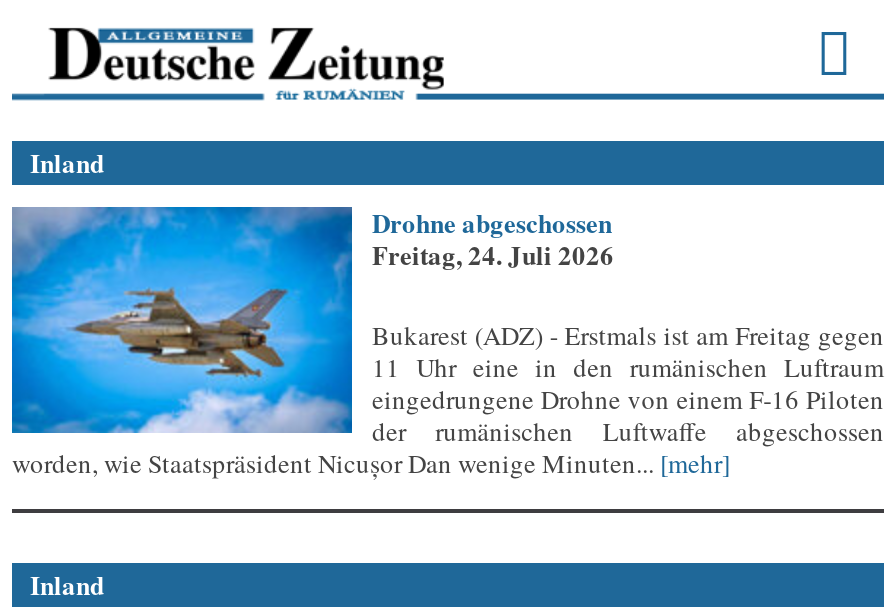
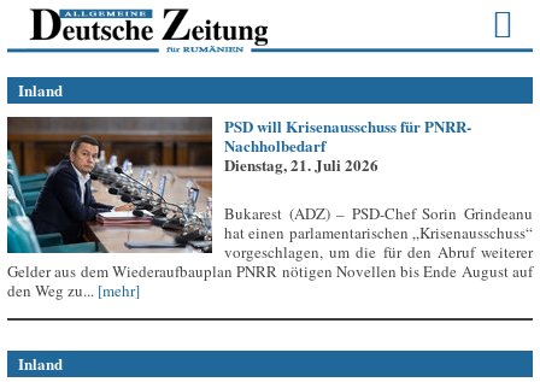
- [image]
- Bukarest (ADZ) - Erstmals ist am Freitag gegen
- 11 Uhr eine in den rumänischen Luftraum
- eingedrungene Drohne von einem F-16 Piloten
- der rumänischen Luftwaffe abgeschossen
- worden, wie Staatspräsident Nicușor Dan wenige Minuten... [mehr]
+ [image]
+ Bukarest (ADZ) – PSD-Chef Sorin Grindeanu
+ hat einen parlamentarischen „Krisenausschuss“
+ vorgeschlagen, um die für den Abruf weiterer
+ Gelder aus dem Wiederaufbauplan PNRR nötigen Novellen bis Ende August auf
+ den Weg zu... [mehr]

- Drohne abgeschossen
- Freitag, 24. Juli 2026
+ PSD will Krisenausschuss für PNRR-
+ Nachholbedarf
+ Dienstag, 21. Juli 2026
